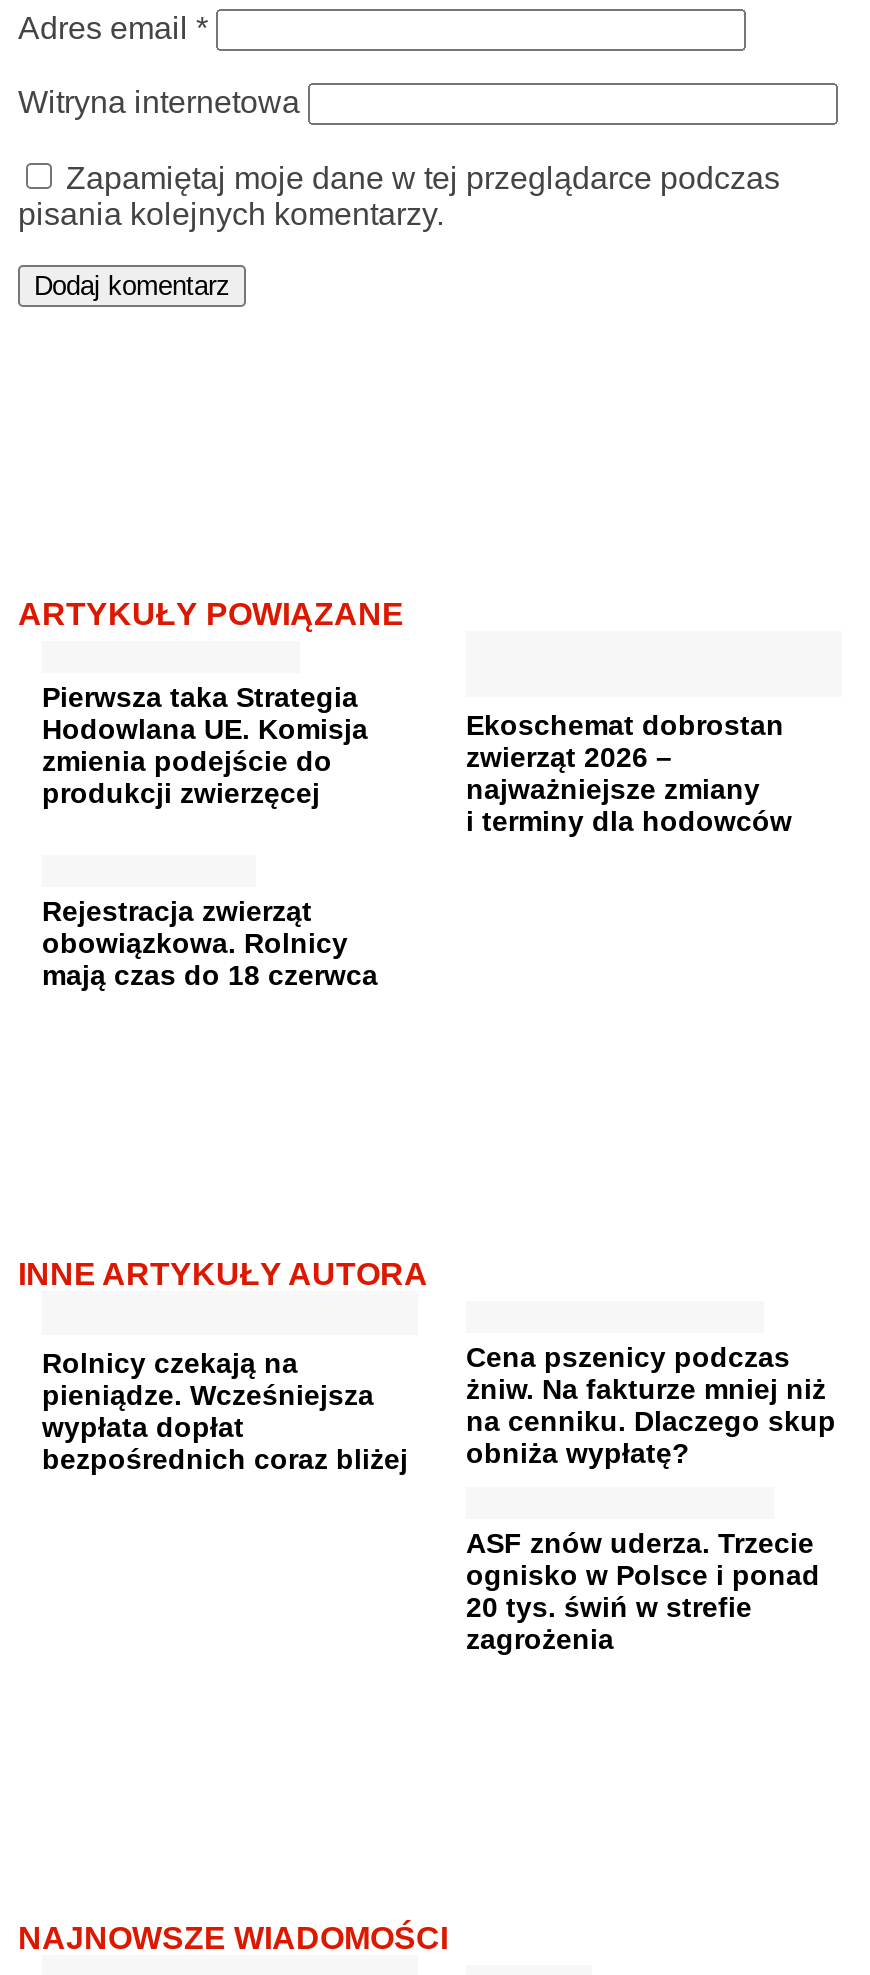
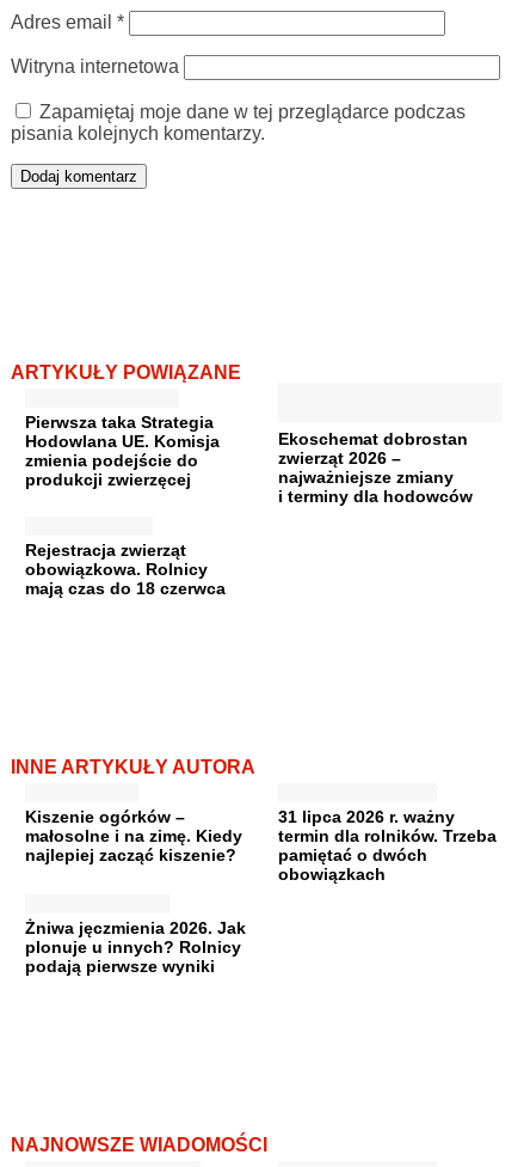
- Rolnicy czekają na
- pieniądze. Wcześniejsza
- wypłata dopłat
- bezpośrednich coraz bliżej
+ Kiszenie ogórków –
+ małosolne i na zimę. Kiedy
+ najlepiej zacząć kiszenie?

- Cena pszenicy podczas
- żniw. Na fakturze mniej niż
- na cenniku. Dlaczego skup
- obniża wypłatę?
+ 31 lipca 2026 r. ważny
+ termin dla rolników. Trzeba
+ pamiętać o dwóch
+ obowiązkach

- ASF znów uderza. Trzecie
- ognisko w Polsce i ponad
- 20 tys. świń w strefie
- zagrożenia
+ Żniwa jęczmienia 2026. Jak
+ plonuje u innych? Rolnicy
+ podają pierwsze wyniki
